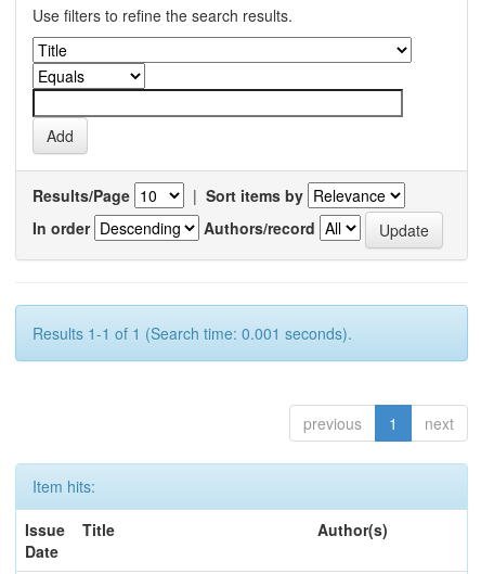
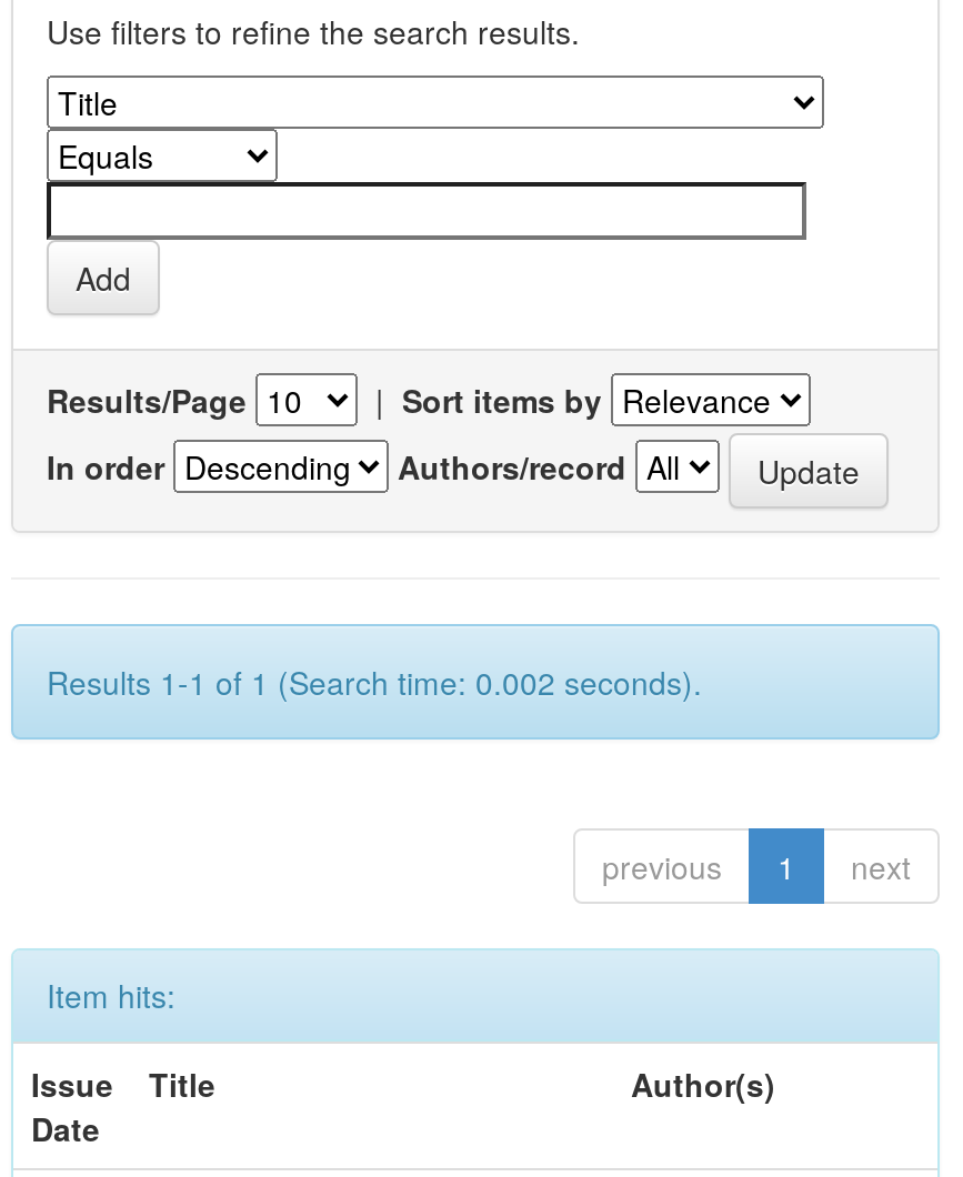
- Results 1-1 of 1 (Search time: 0.001 seconds).
+ Results 1-1 of 1 (Search time: 0.002 seconds).
